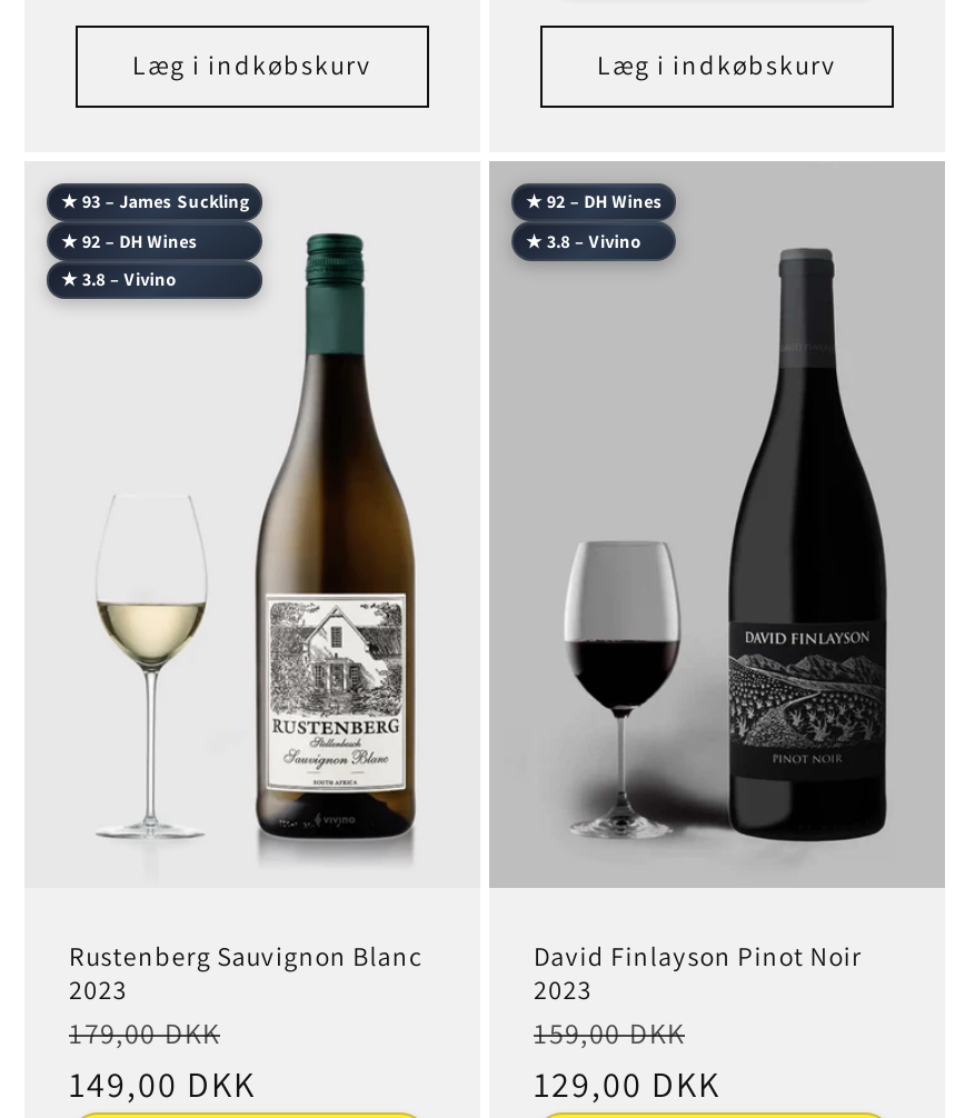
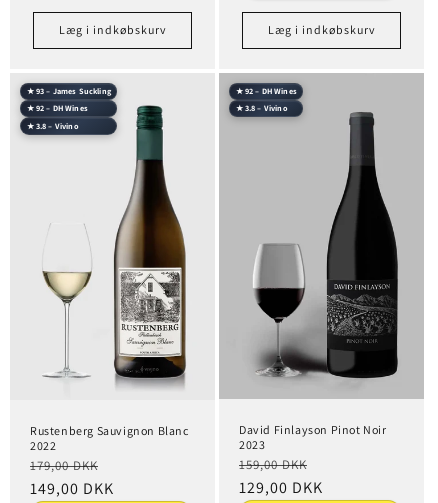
- 2023
+ 2022
